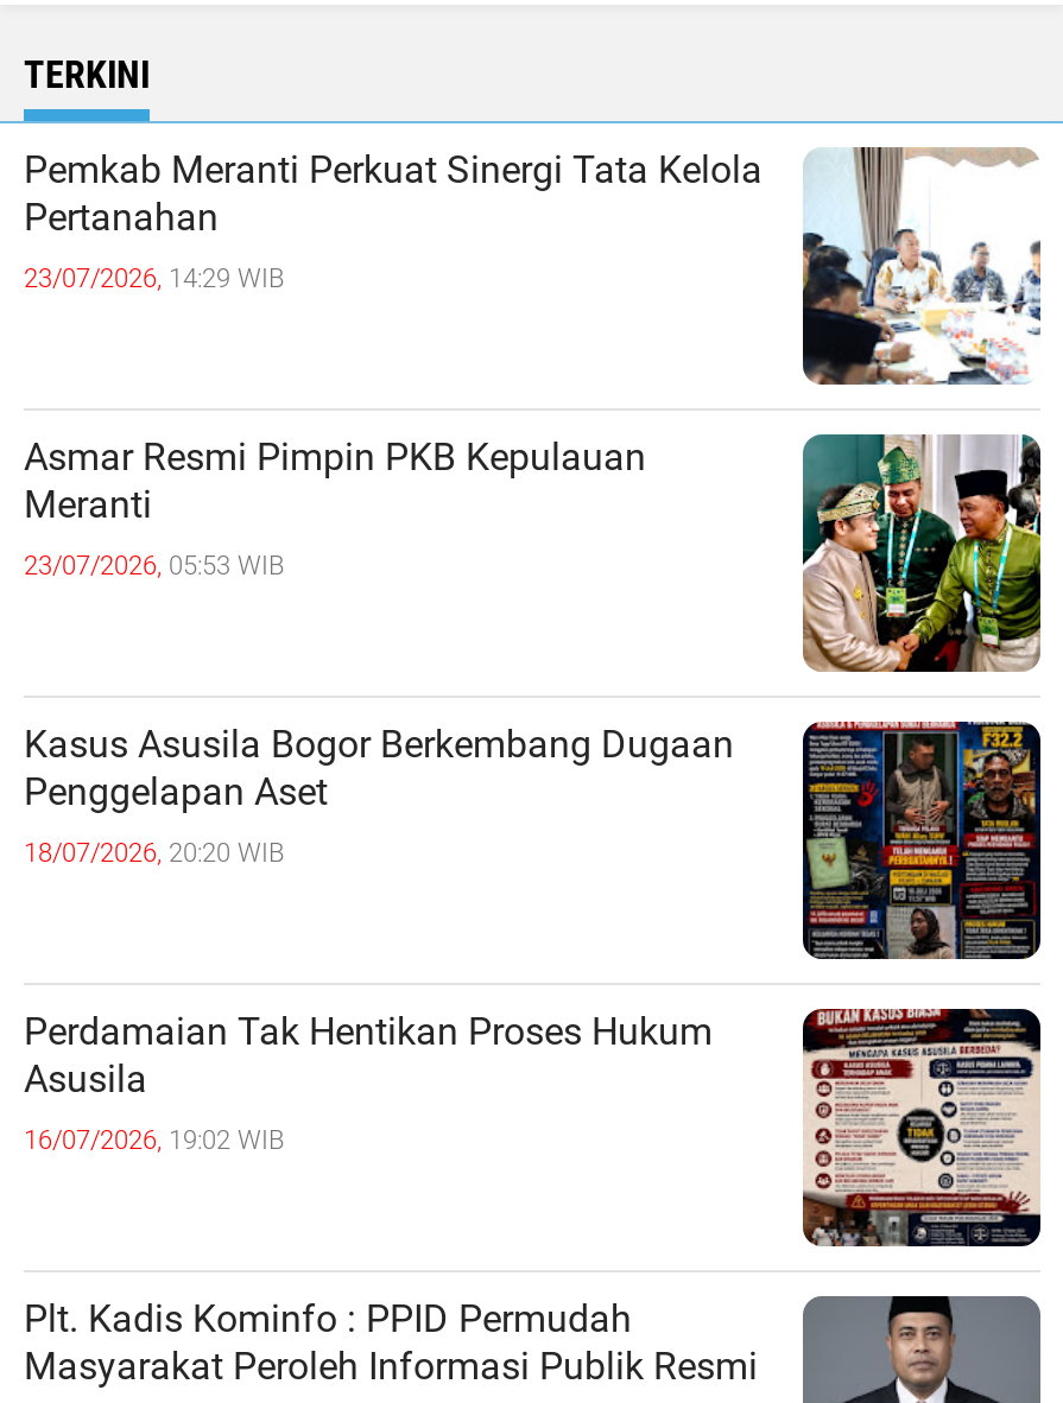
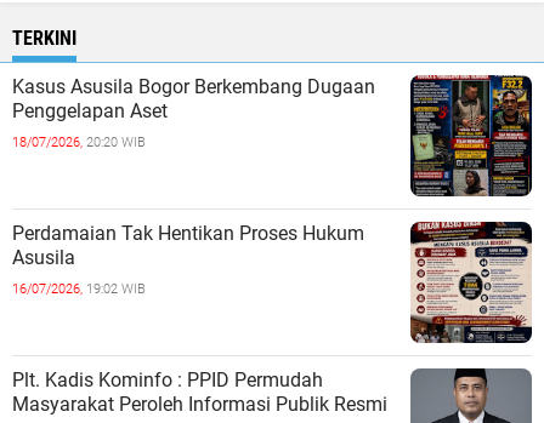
- [image]
- Pemkab Meranti Perkuat Sinergi Tata Kelola
- Pertanahan
- 23/07/2026, 14:29 WIB

- Asmar Resmi Pimpin PKB Kepulauan
- Meranti
- 23/07/2026, 05:53 WIB

- [image]
